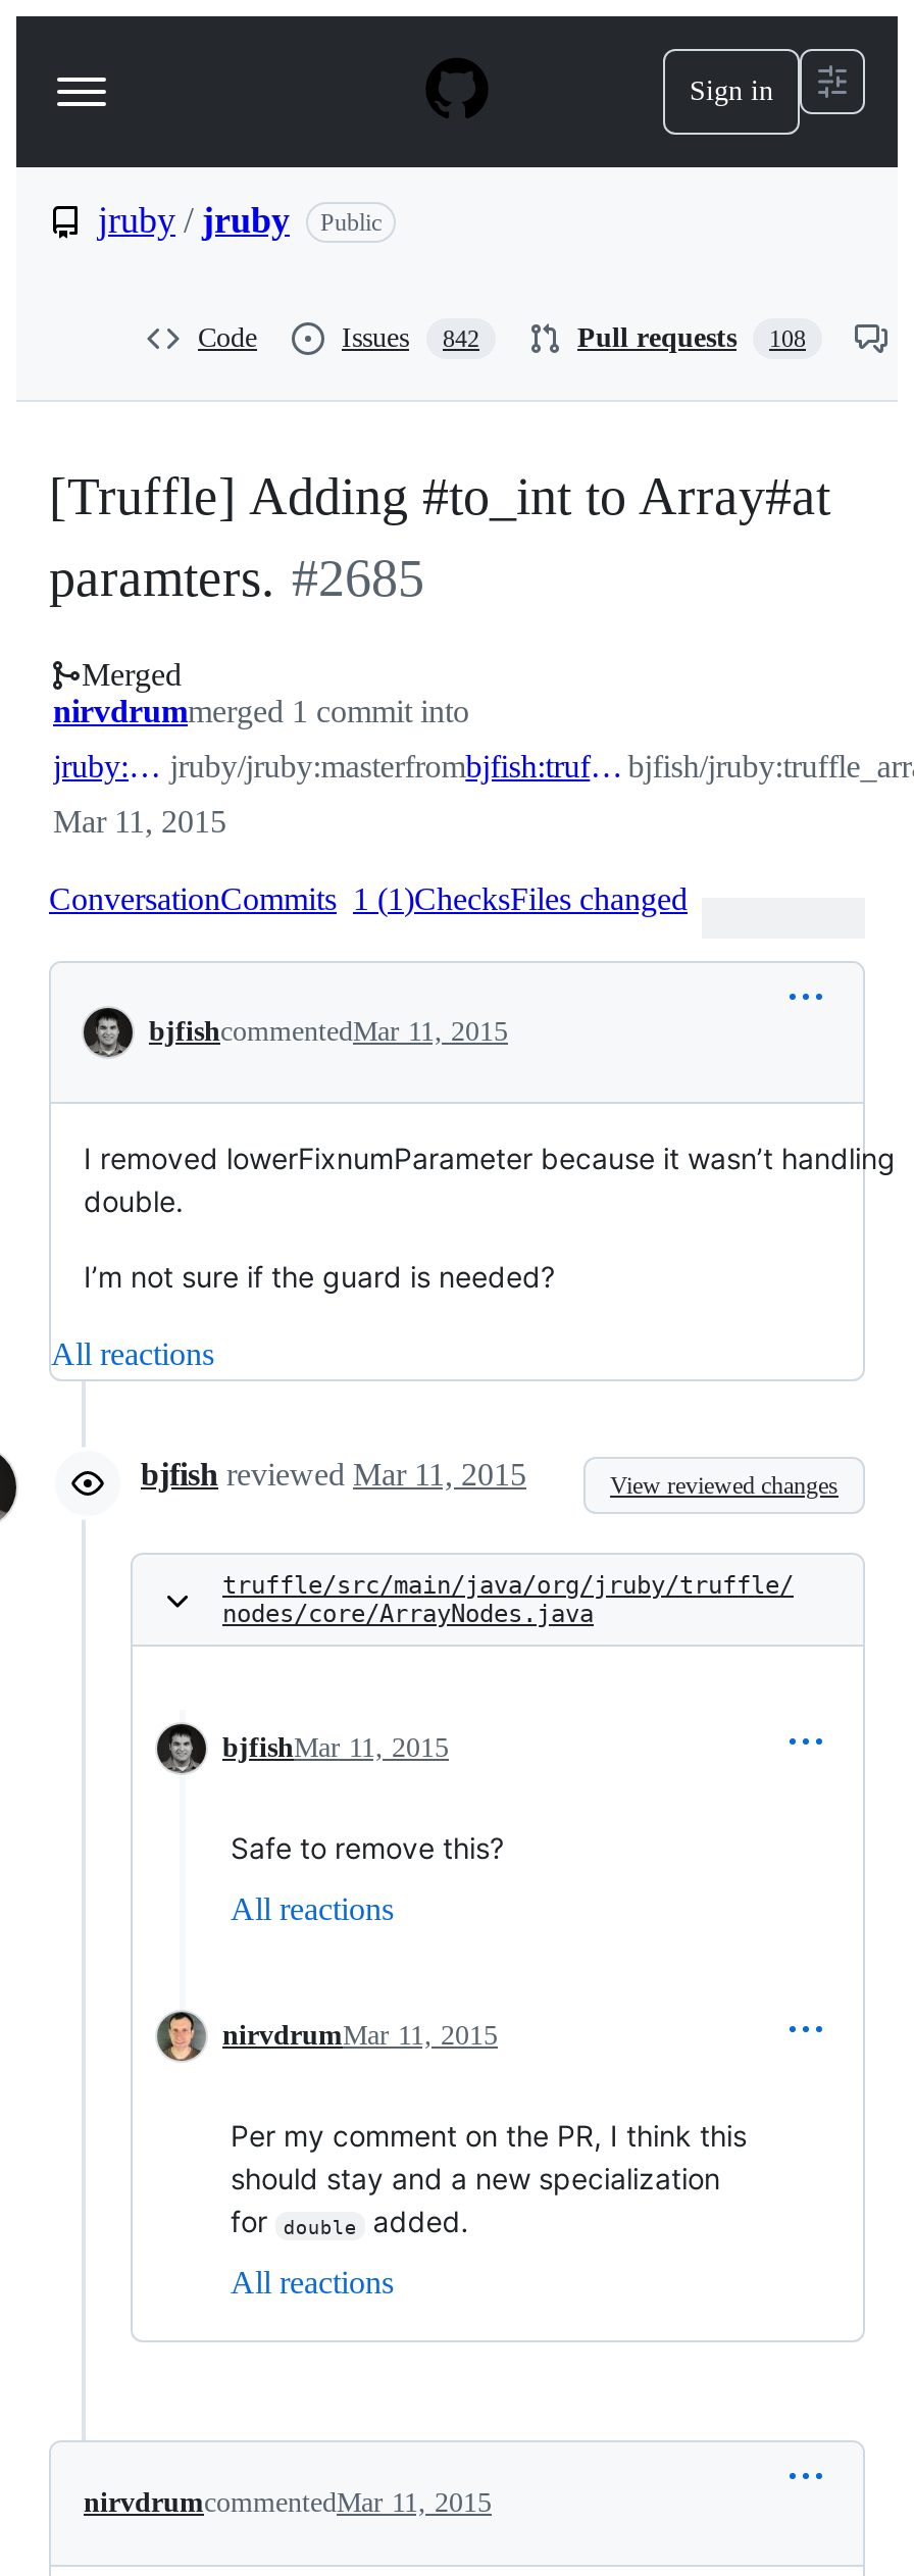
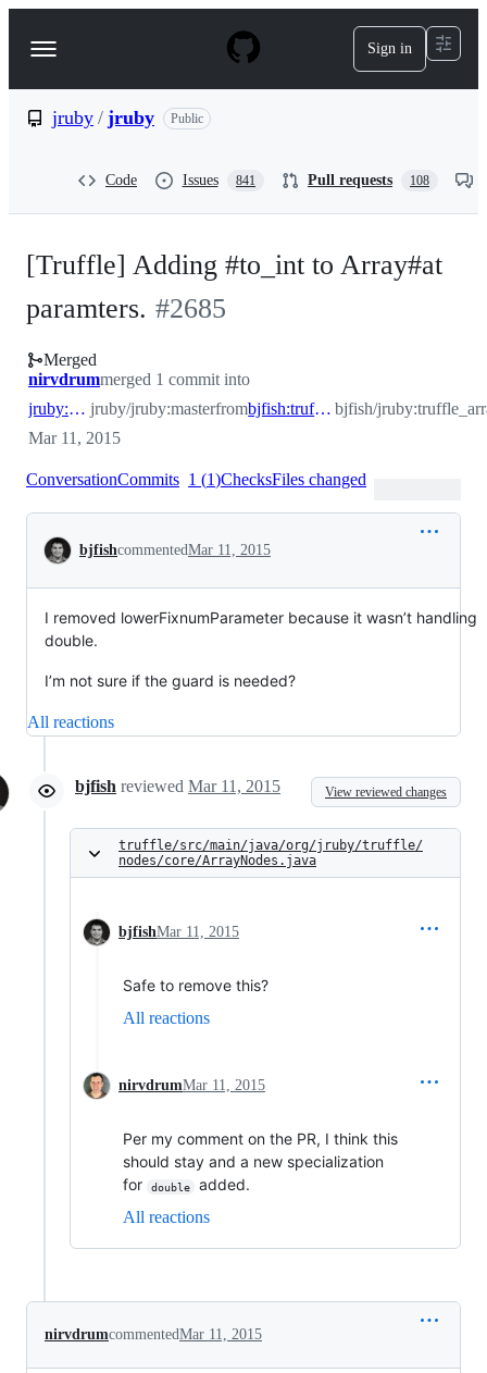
- Issues 842
+ Issues 841
